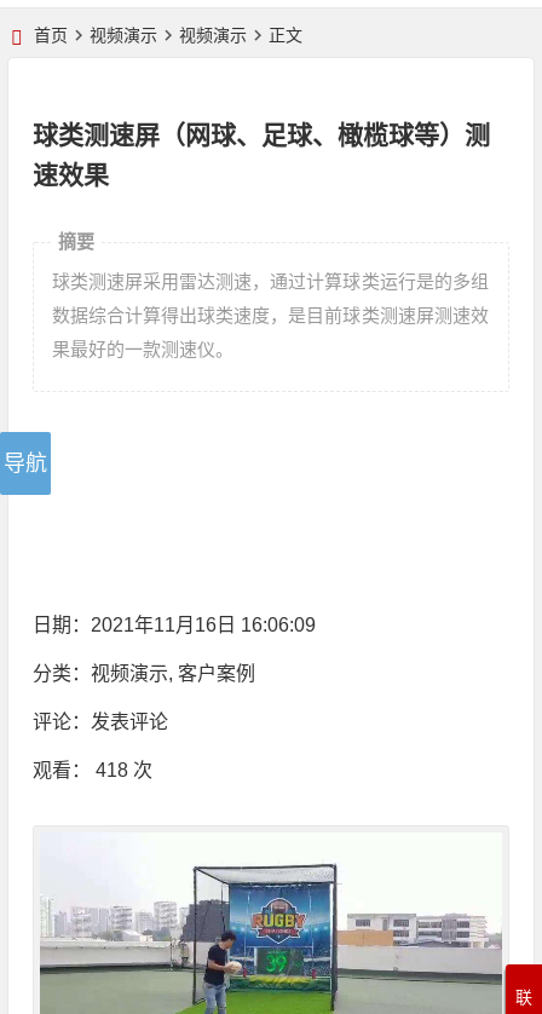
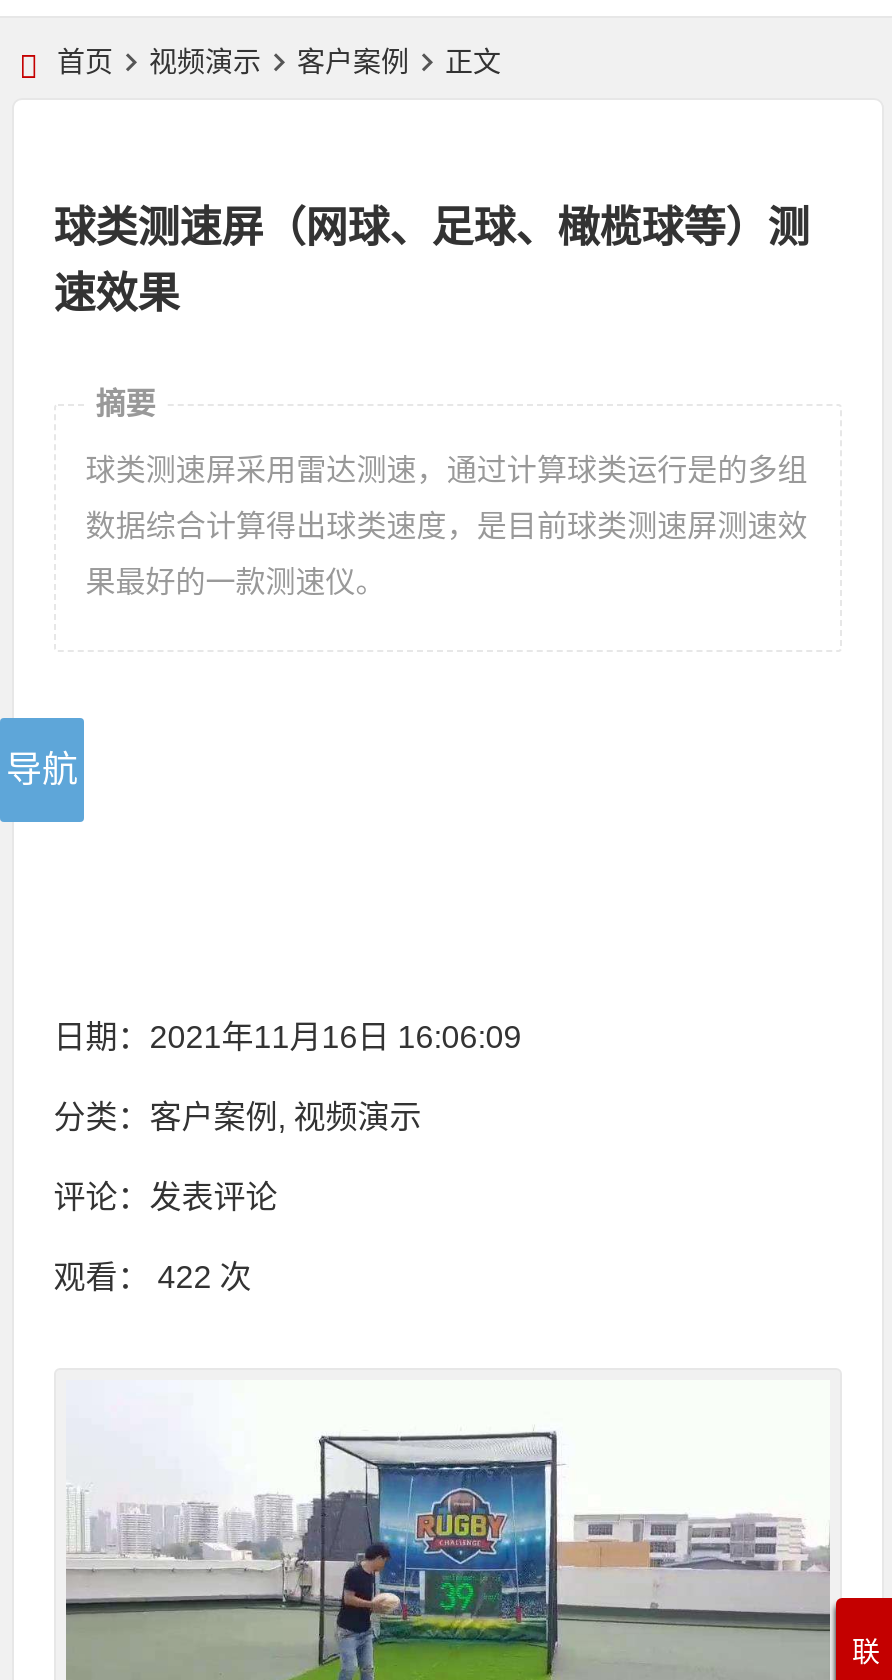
- 视频演示
+ 客户案例

- 分类：视频演示,客户案例
+ 分类：客户案例,视频演示

- 观看： 418 次
+ 观看： 422 次
